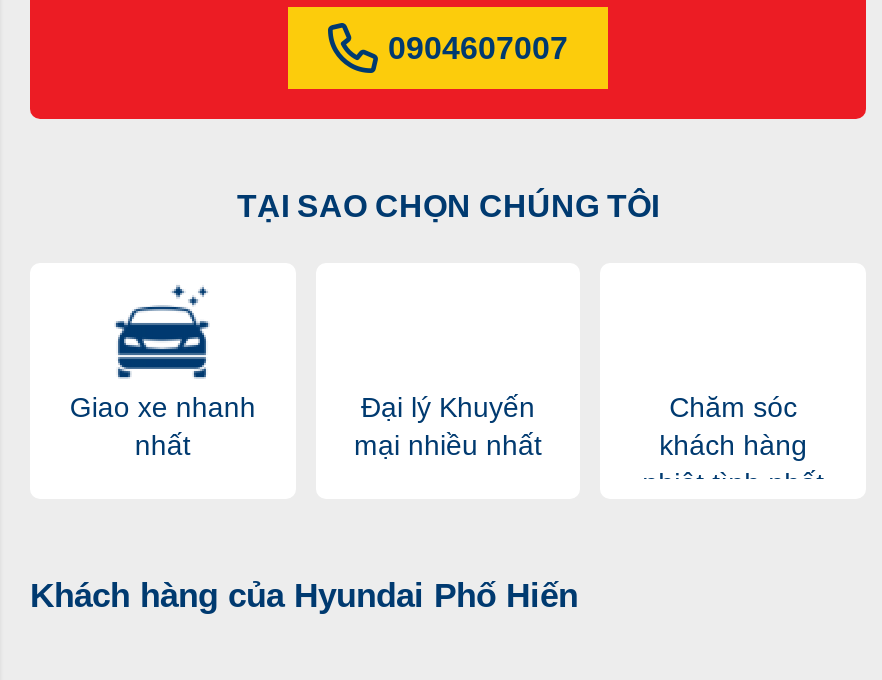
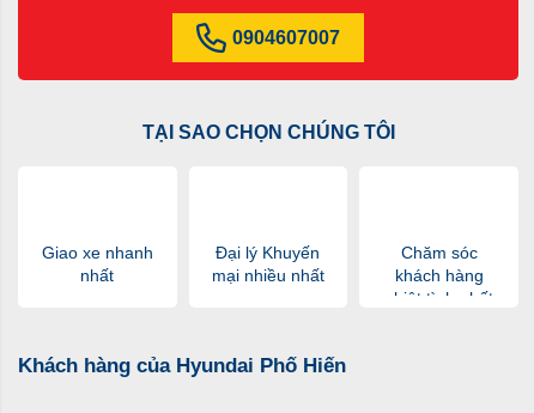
- [image]
